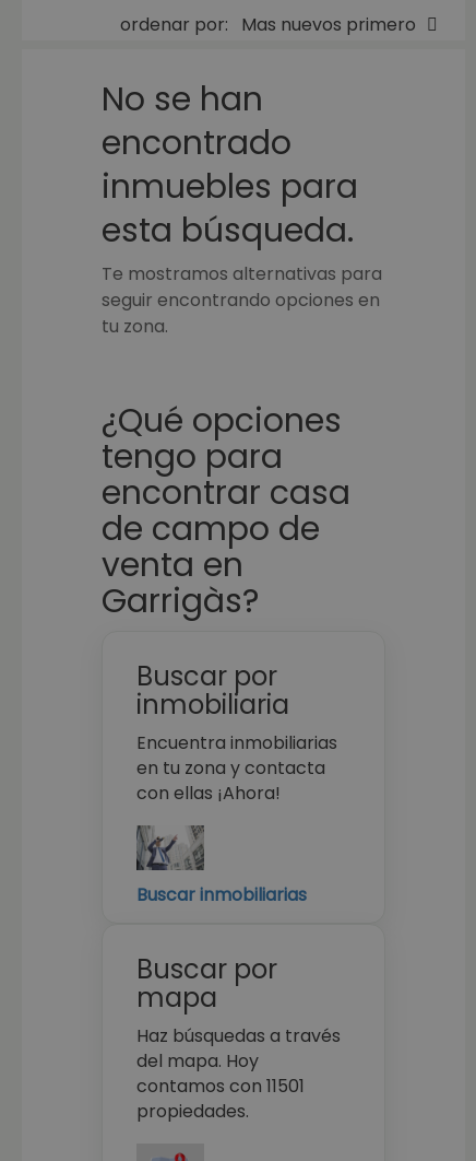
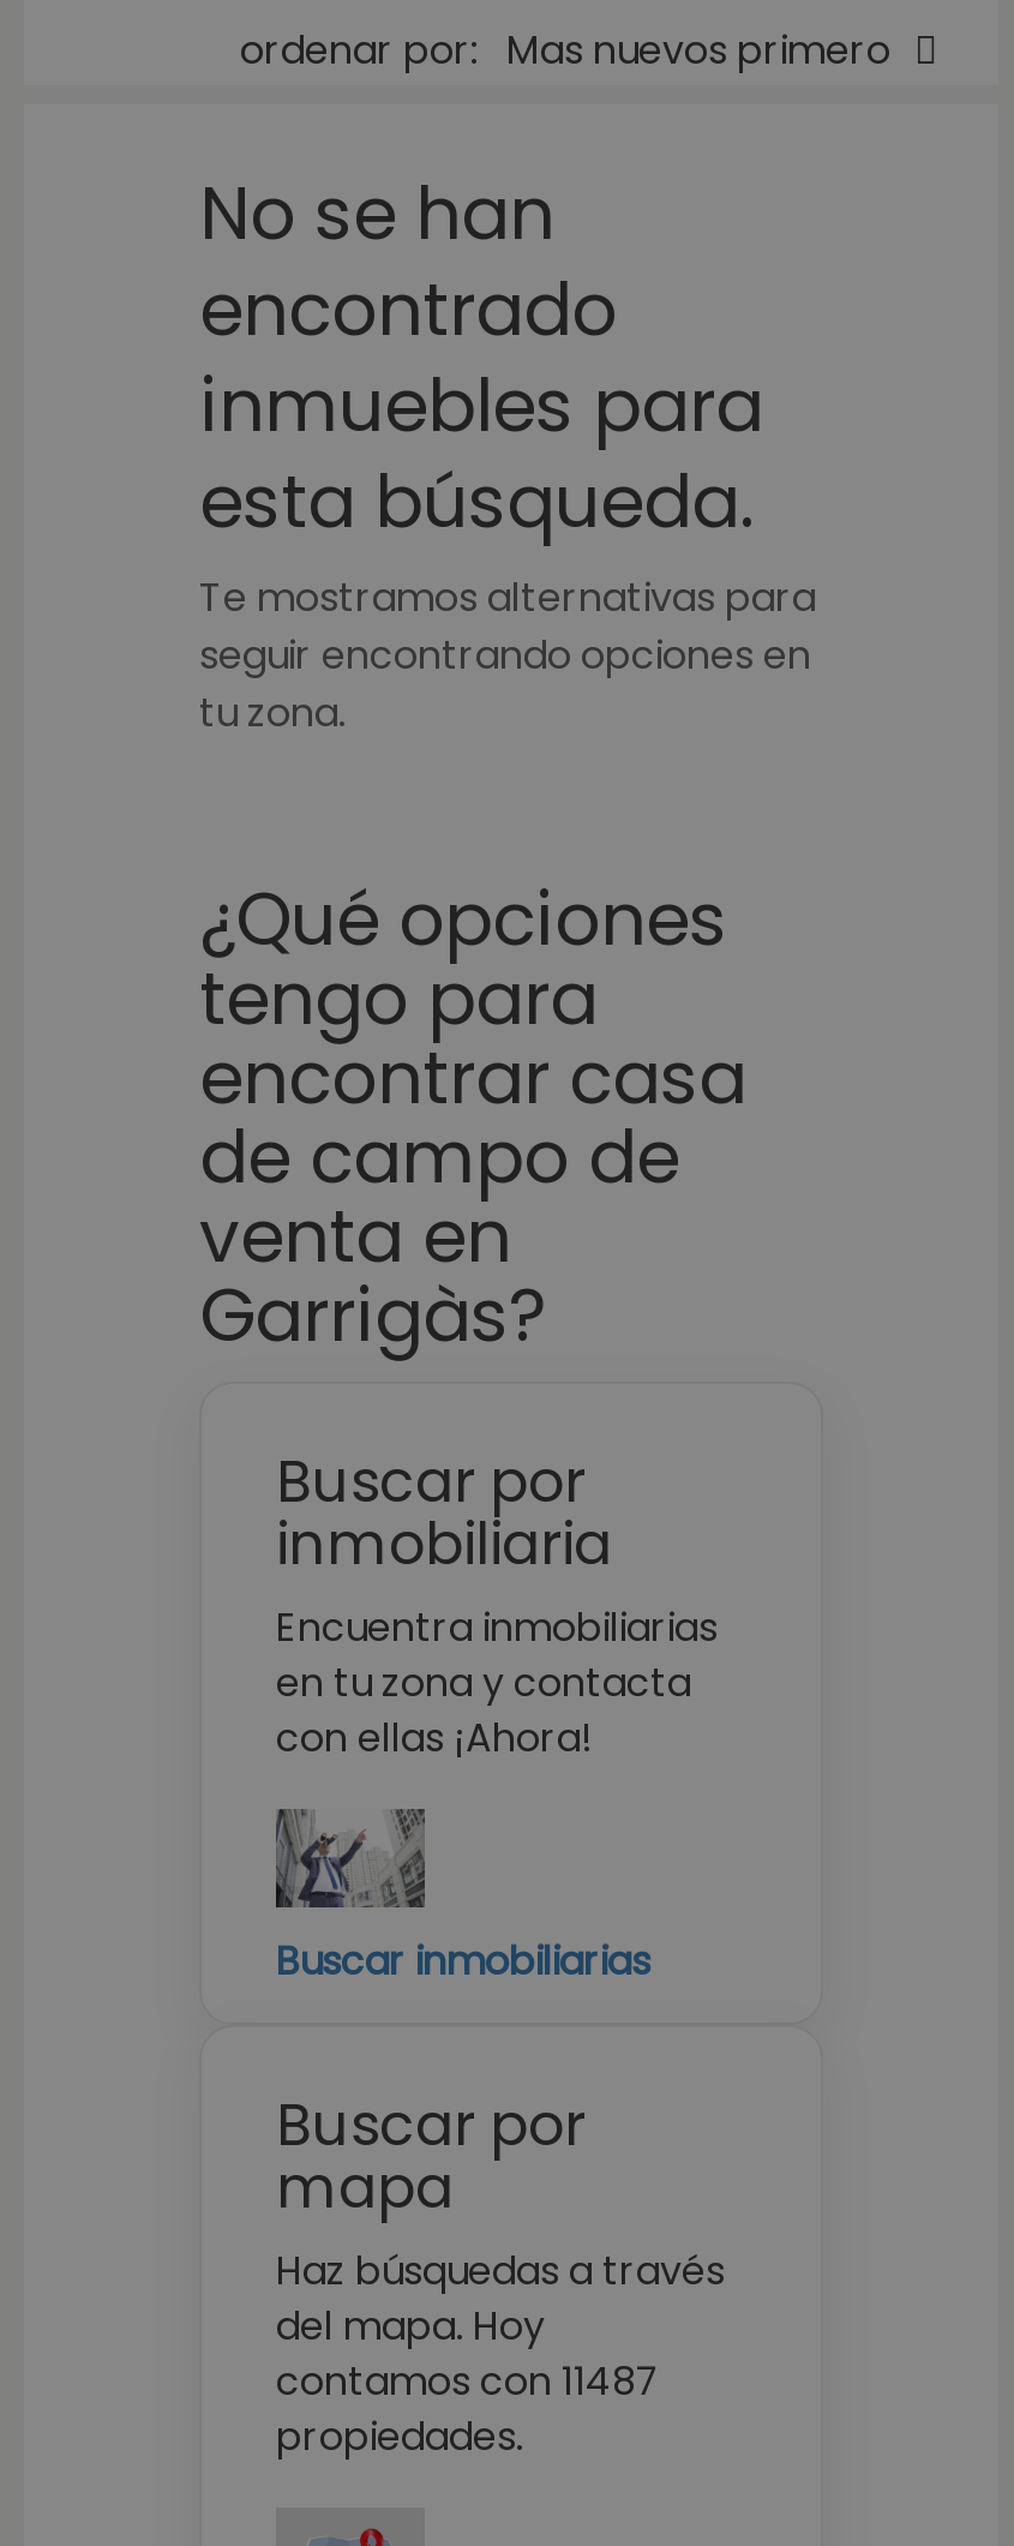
- contamos con 11501
+ contamos con 11487
